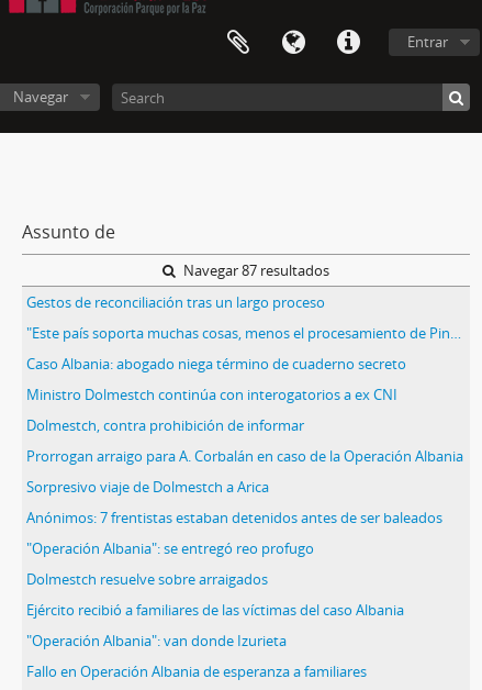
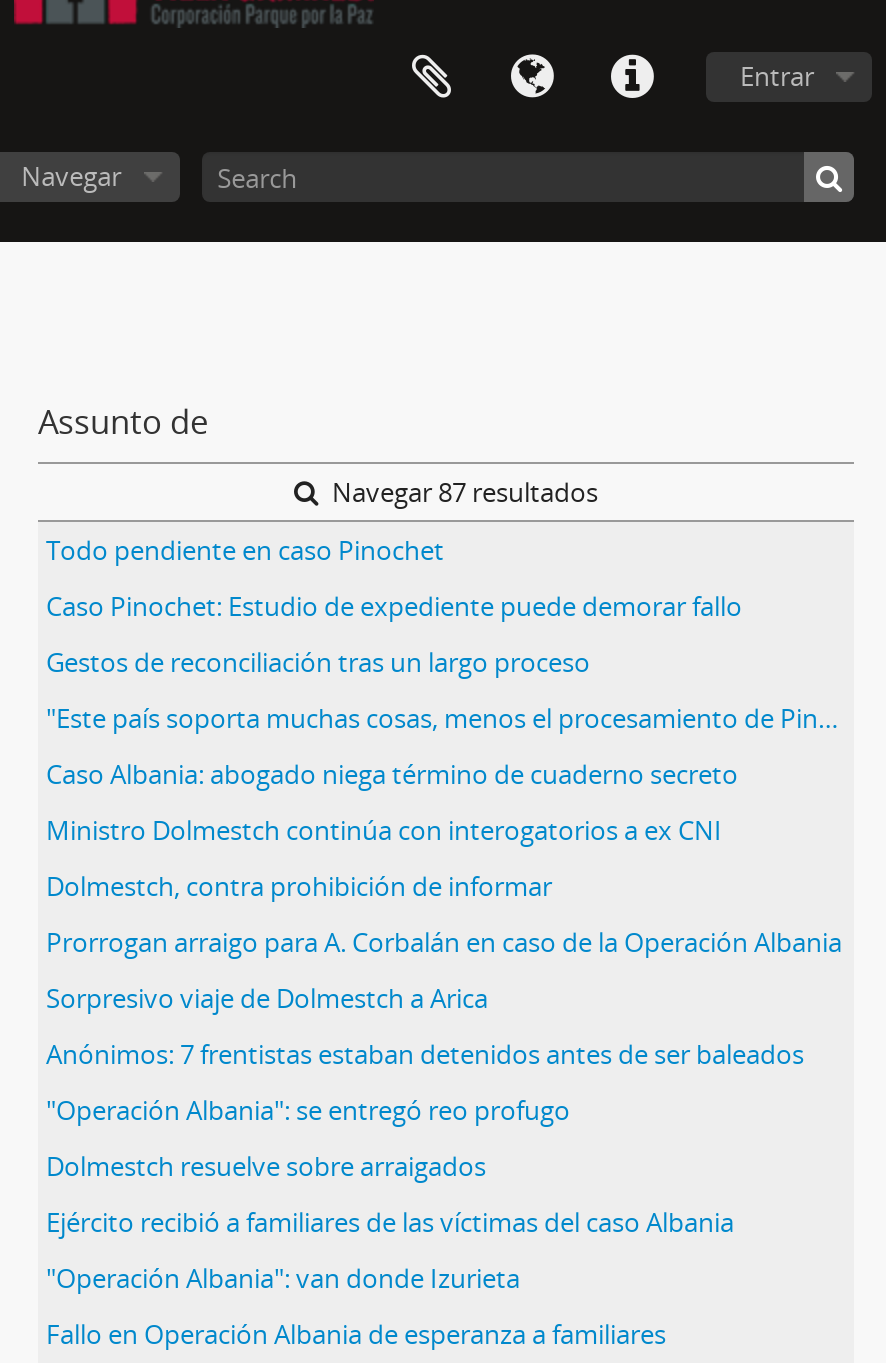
+ Todo pendiente en caso Pinochet
+ Caso Pinochet: Estudio de expediente puede demorar fallo
